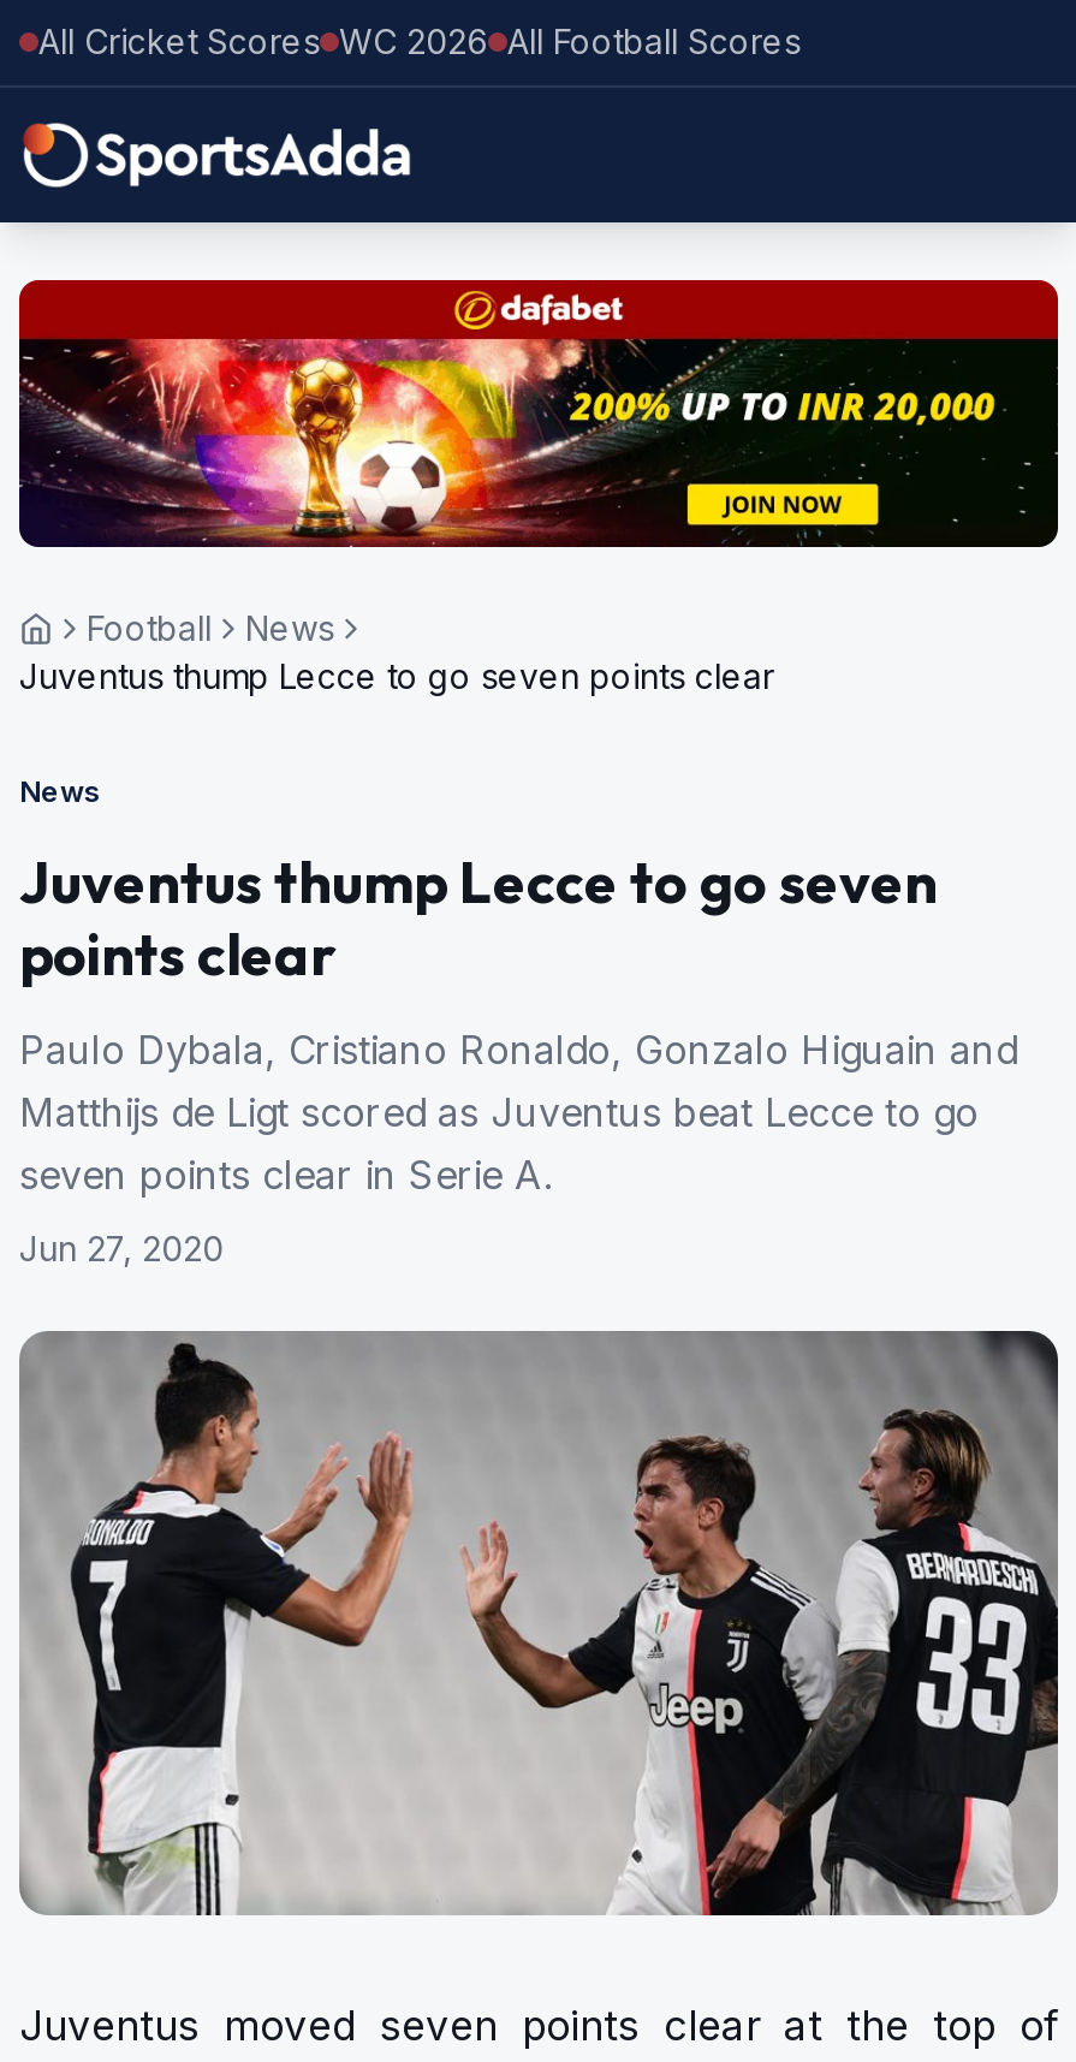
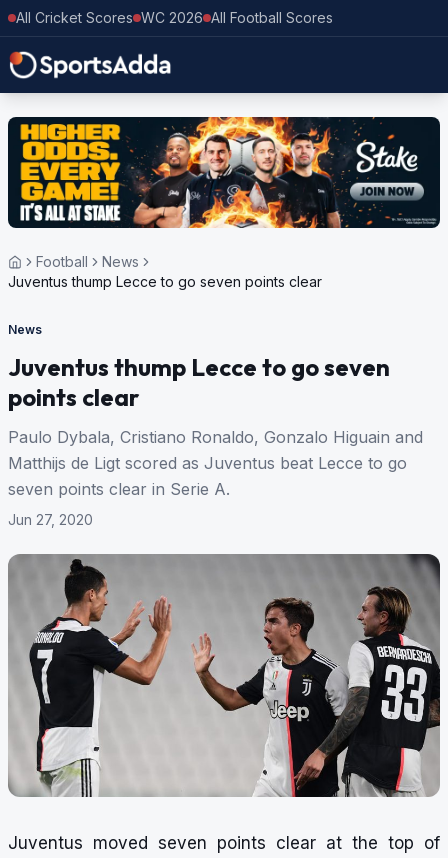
- [image]
+ [image]
